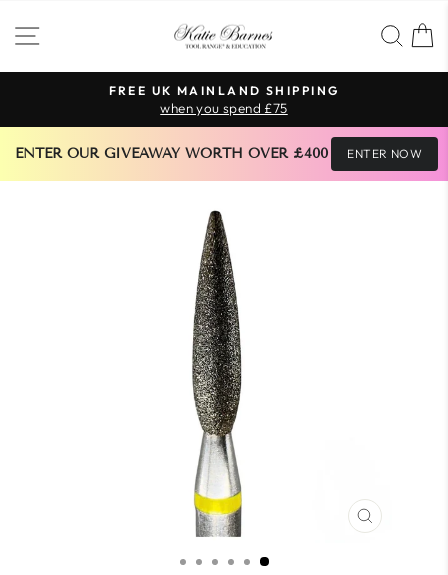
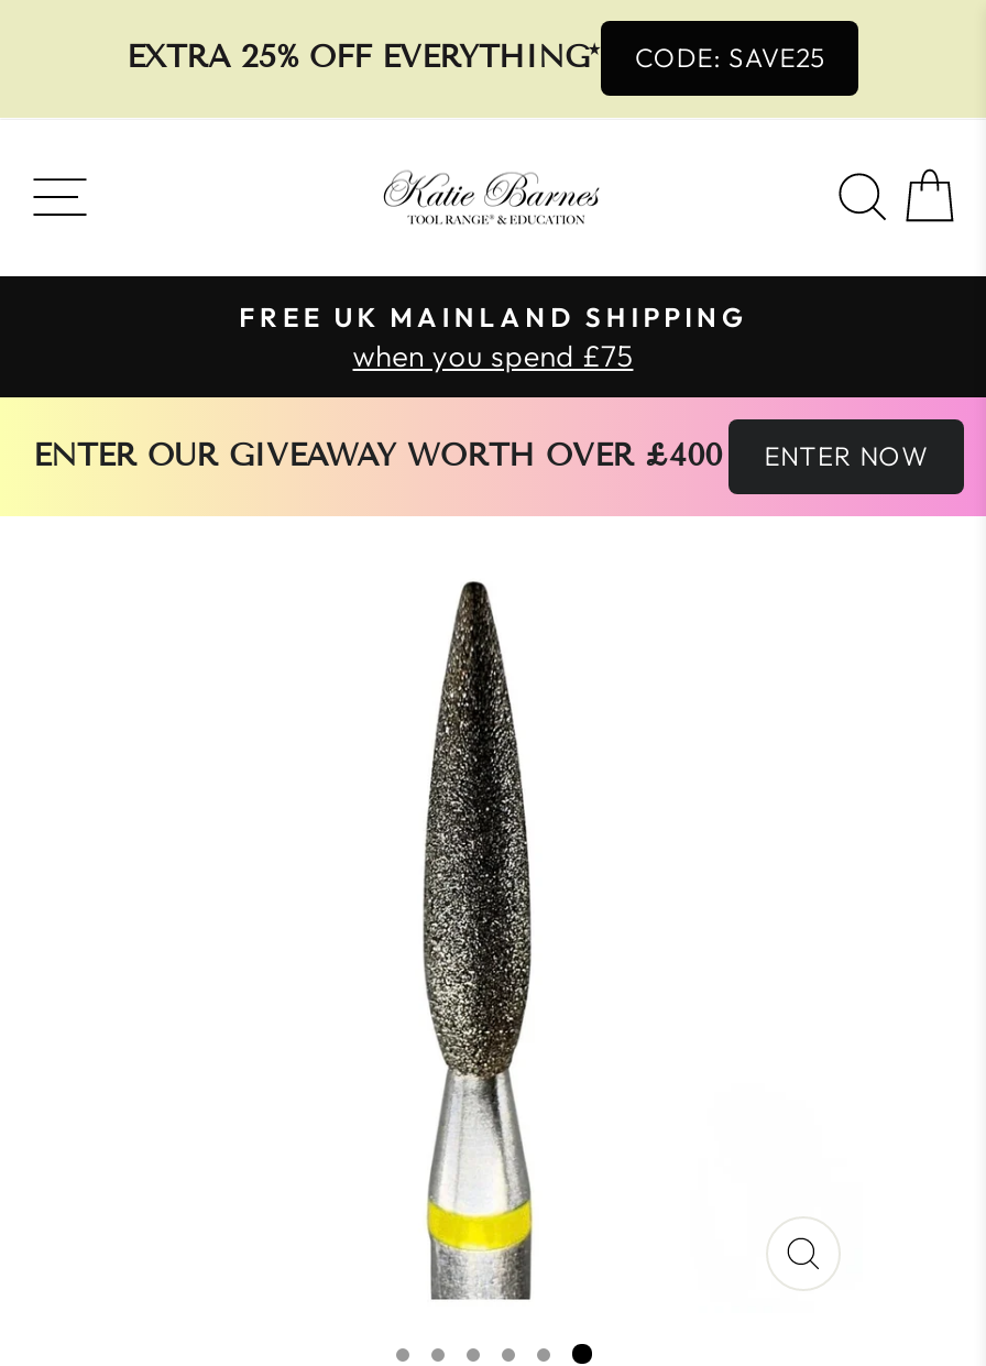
+ EXTRA 25% OFF EVERYTHING*
+ CODE: SAVE25
